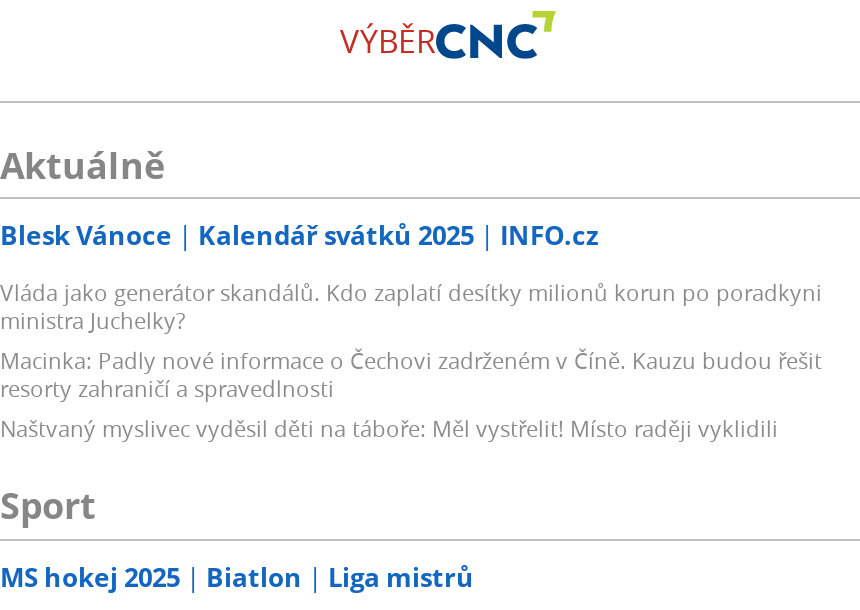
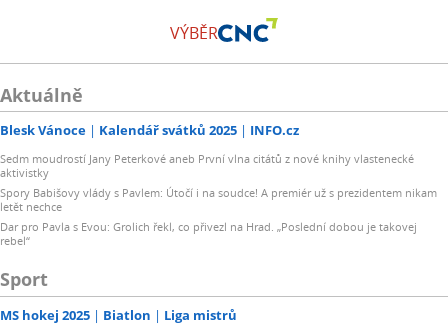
- Vláda jako generátor skandálů. Kdo zaplatí desítky milionů korun po poradkyni
- ministra Juchelky?
- Macinka: Padly nové informace o Čechovi zadrženém v Číně. Kauzu budou řešit
- resorty zahraničí a spravedlnosti
- Naštvaný myslivec vyděsil děti na táboře: Měl vystřelit! Místo raději vyklidili
+ Sedm moudrostí Jany Peterkové aneb První vlna citátů z nové knihy vlastenecké
+ aktivistky
+ Spory Babišovy vlády s Pavlem: Útočí i na soudce! A premiér už s prezidentem nikam
+ letět nechce
+ Dar pro Pavla s Evou: Grolich řekl, co přivezl na Hrad. „Poslední dobou je takovej
+ rebel“
